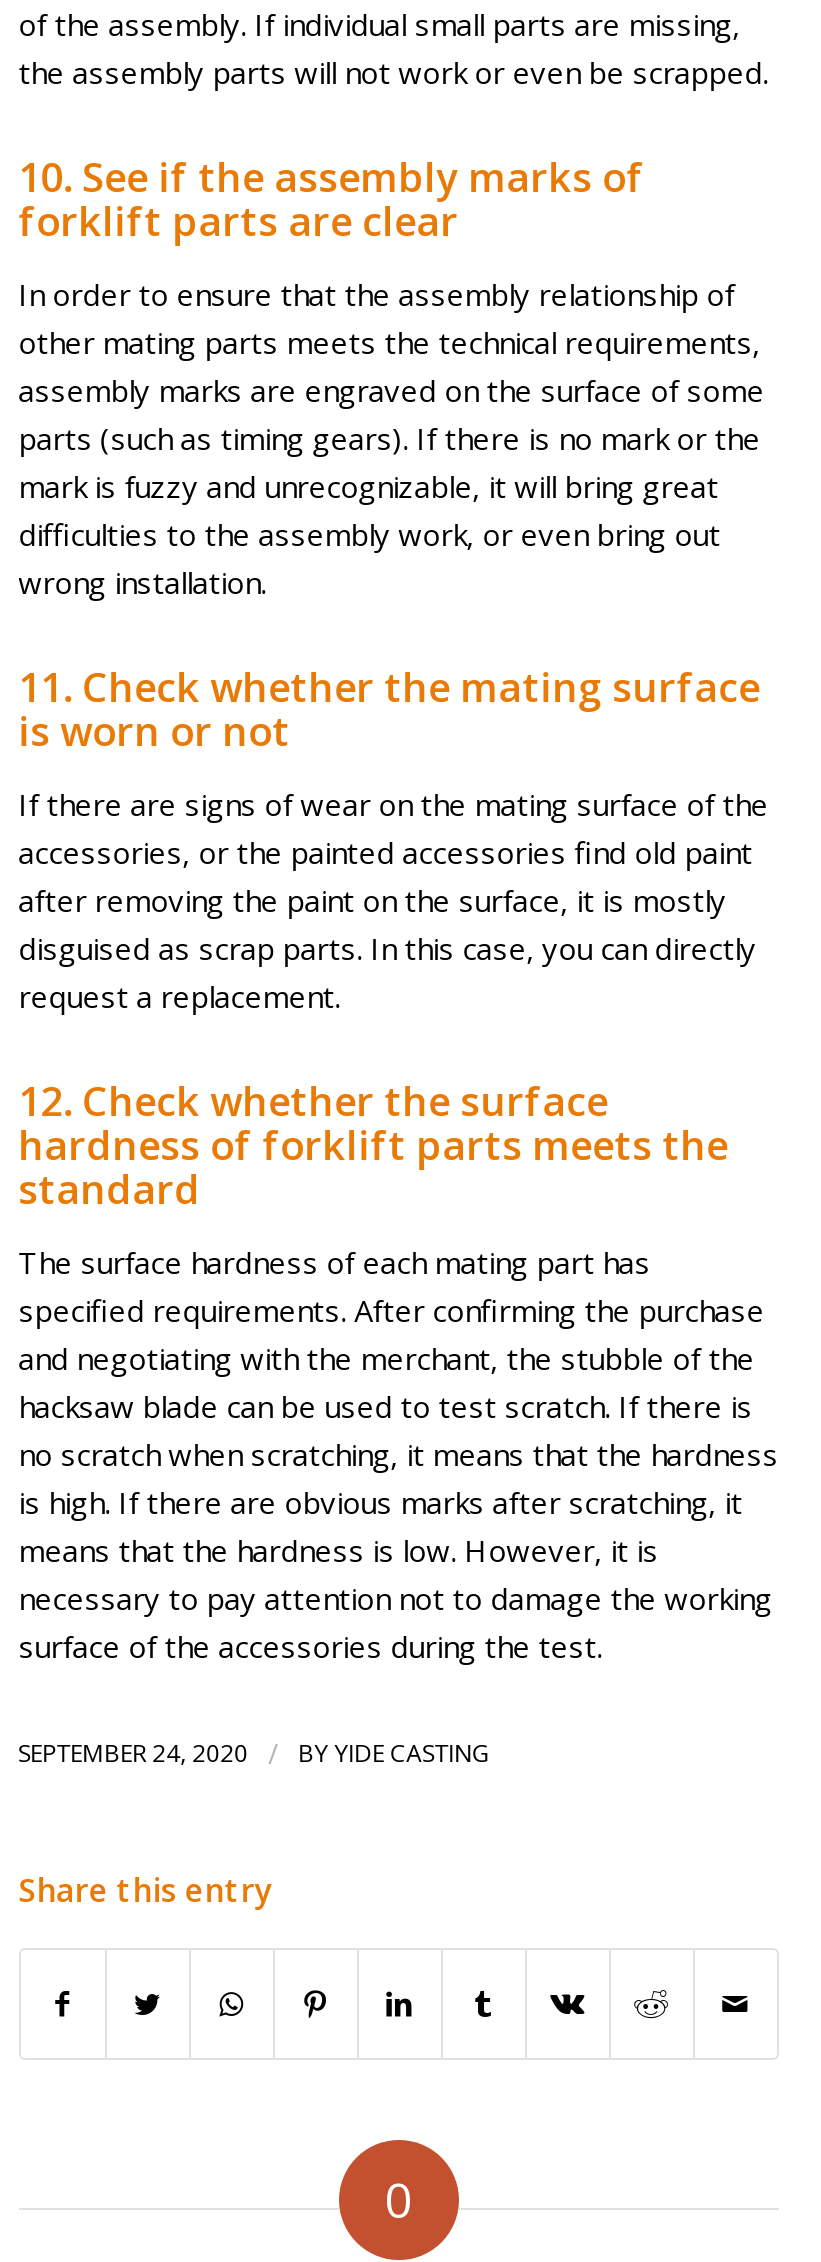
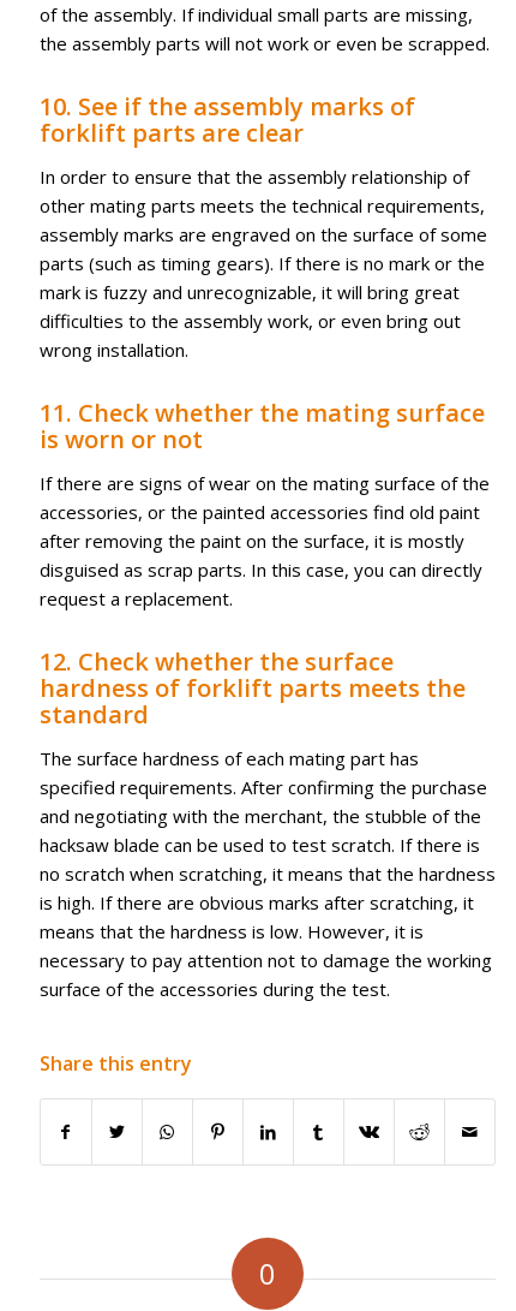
- SEPTEMBER 24, 2020 / BY YIDE CASTING

moved up: Share this entry
